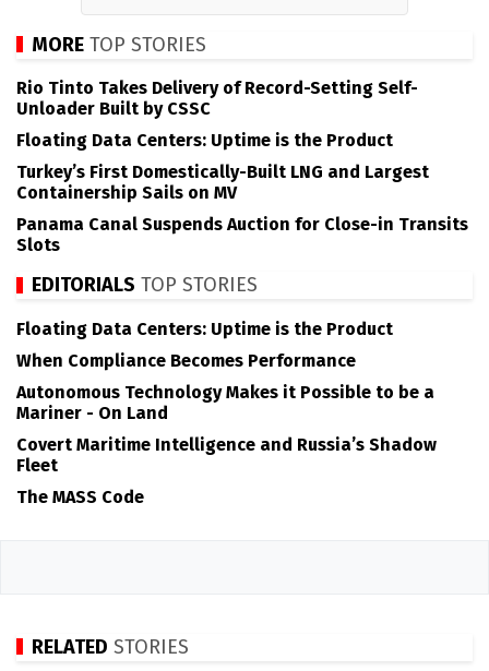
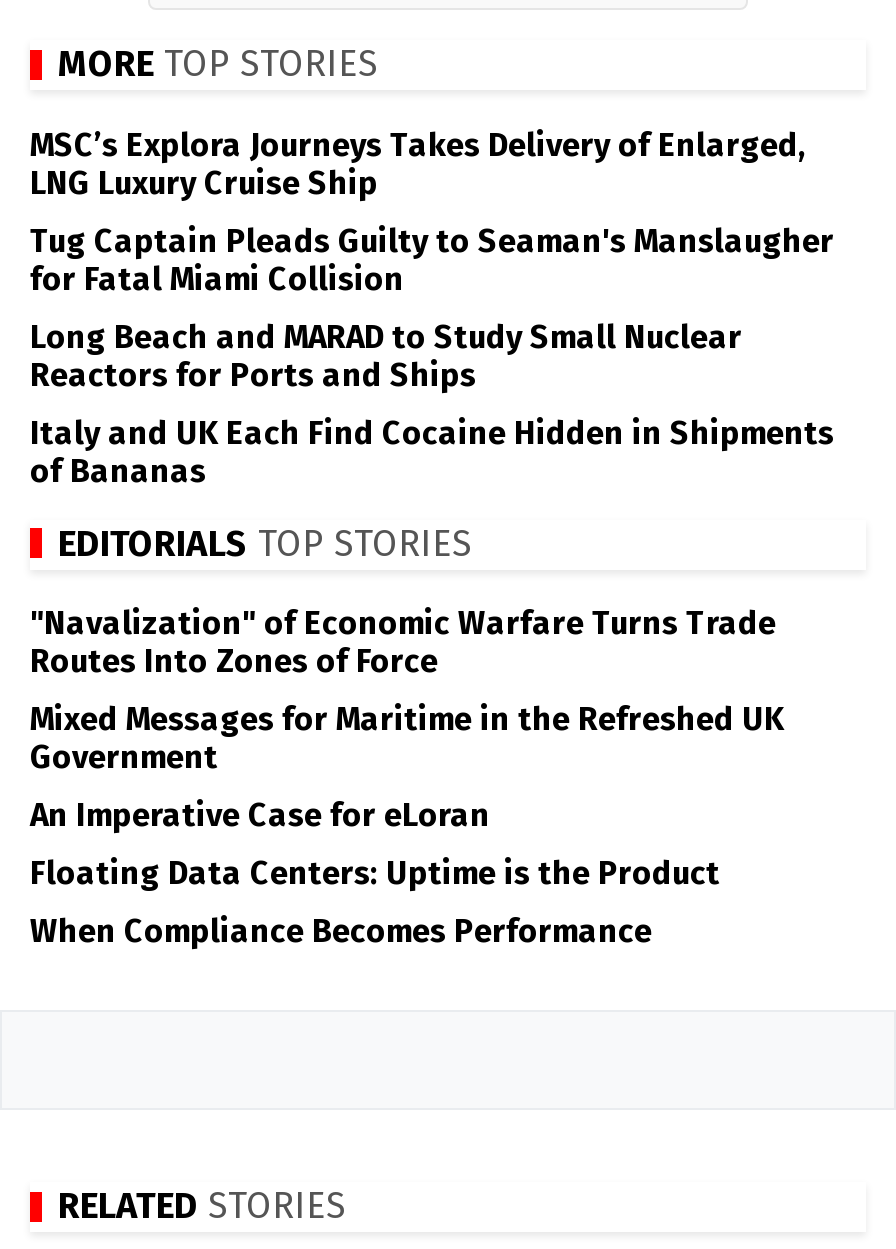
- Rio Tinto Takes Delivery of Record-Setting Self-
- Unloader Built by CSSC
+ MSC’s Explora Journeys Takes Delivery of Enlarged,
+ LNG Luxury Cruise Ship

- Floating Data Centers: Uptime is the Product
+ Tug Captain Pleads Guilty to Seaman's Manslaugher
+ for Fatal Miami Collision

- Turkey’s First Domestically-Built LNG and Largest
- Containership Sails on MV
+ Long Beach and MARAD to Study Small Nuclear
+ Reactors for Ports and Ships

- Panama Canal Suspends Auction for Close-in Transits
- Slots
+ Italy and UK Each Find Cocaine Hidden in Shipments
+ of Bananas

+ "Navalization" of Economic Warfare Turns Trade
+ Routes Into Zones of Force
+ Mixed Messages for Maritime in the Refreshed UK
+ Government
+ An Imperative Case for eLoran

moved down: Floating Data Centers: Uptime is the Product | When Compliance Becomes Performance

- Autonomous Technology Makes it Possible to be a
- Mariner - On Land
- Covert Maritime Intelligence and Russia’s Shadow
- Fleet
- The MASS Code
